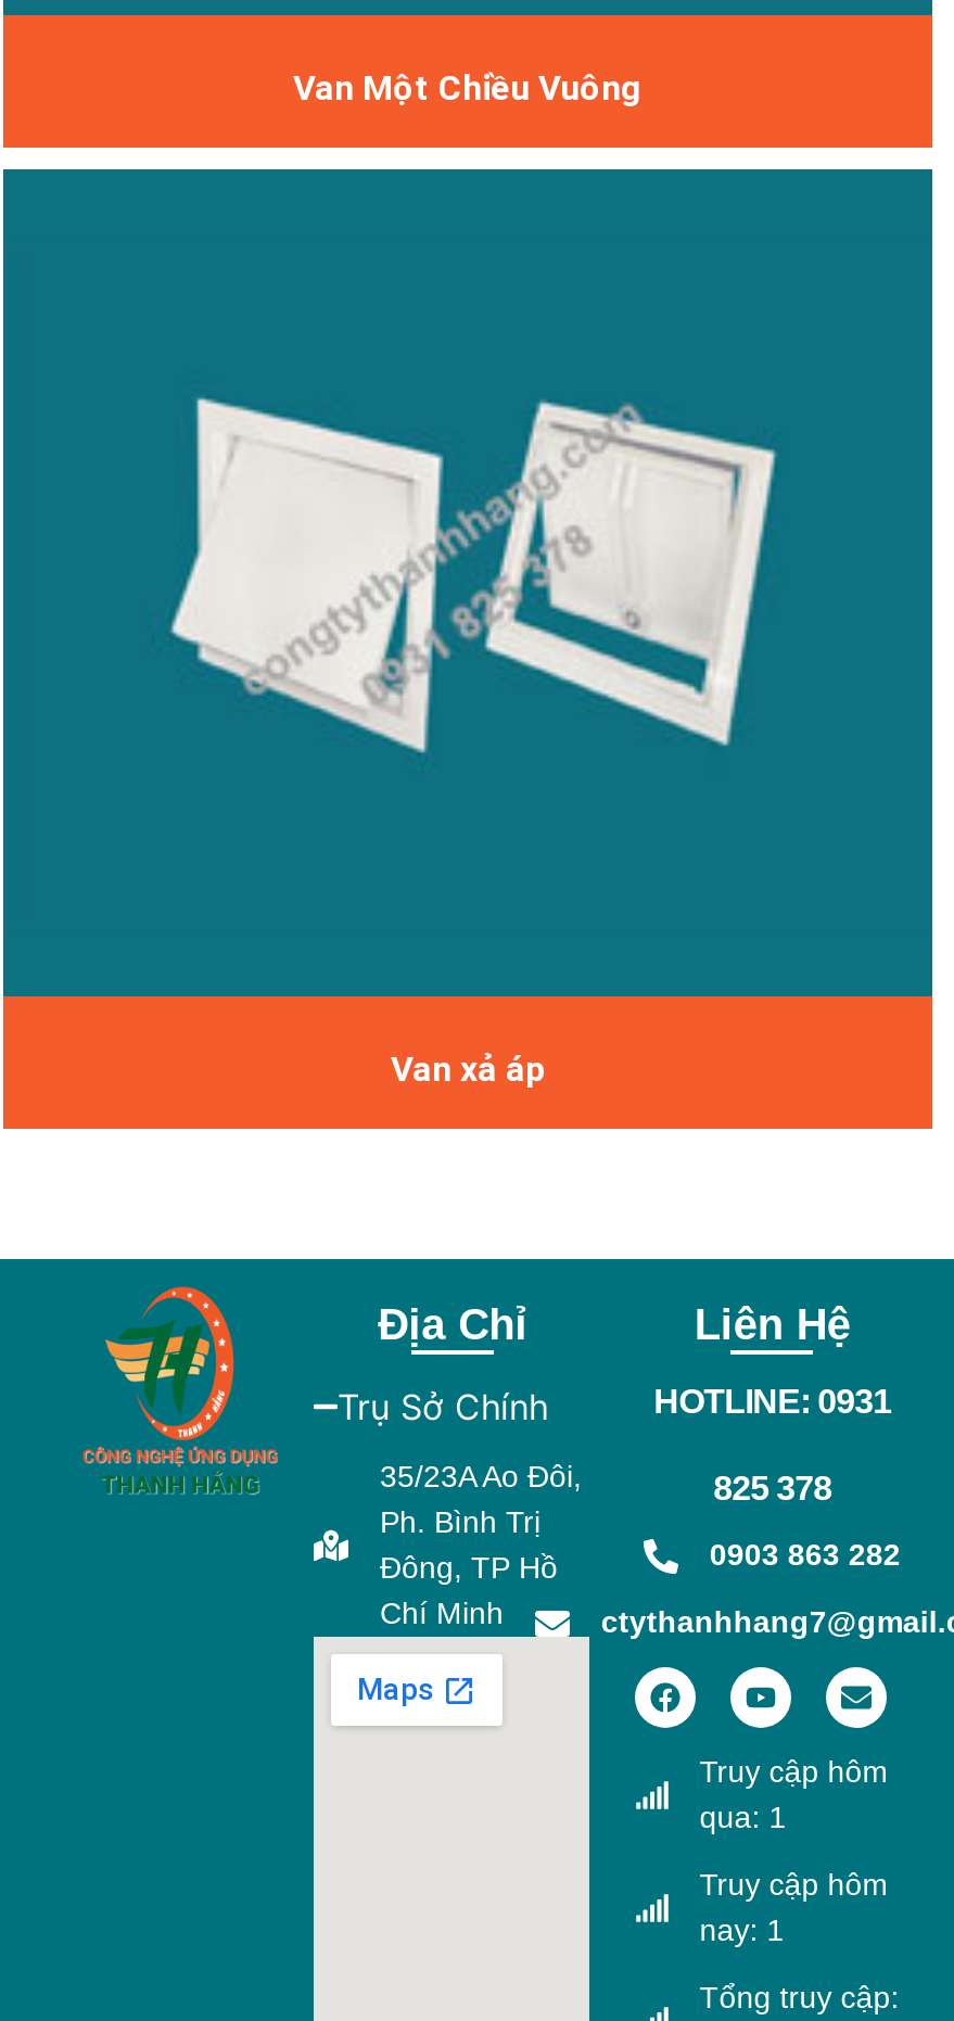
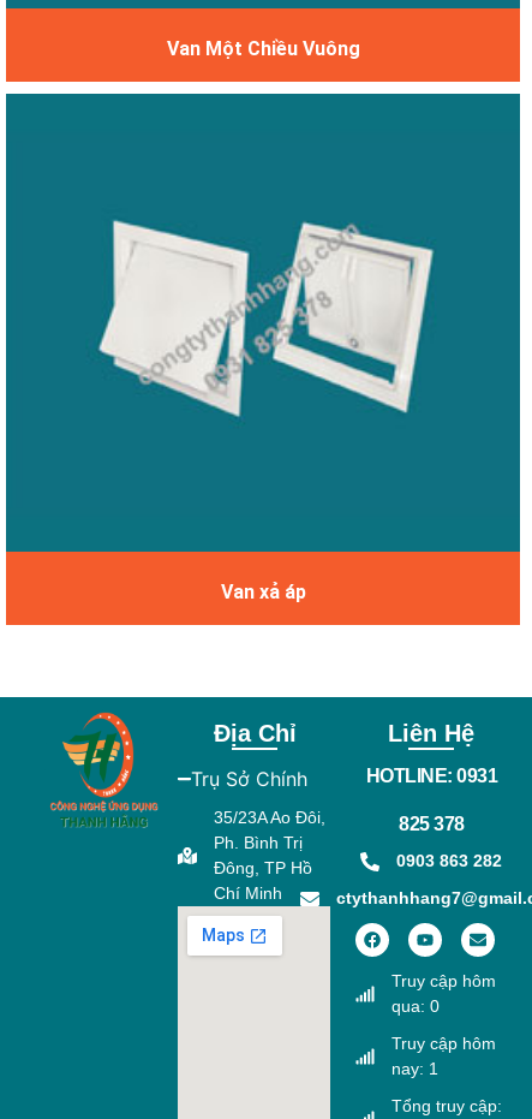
- qua: 1
+ qua: 0
